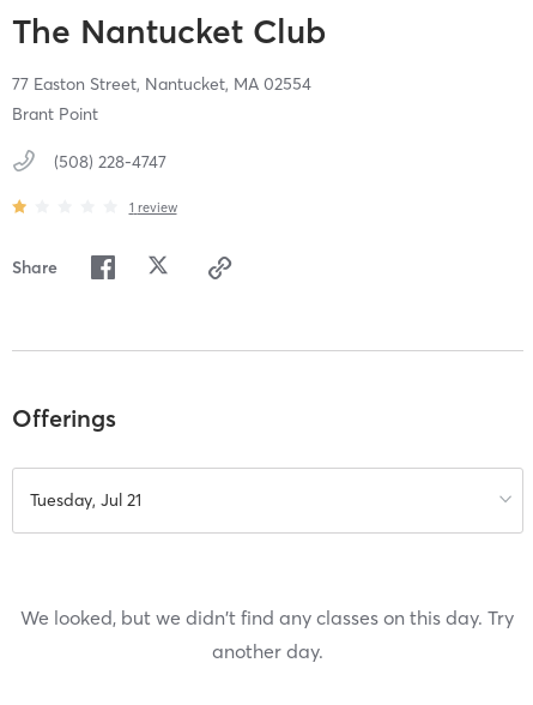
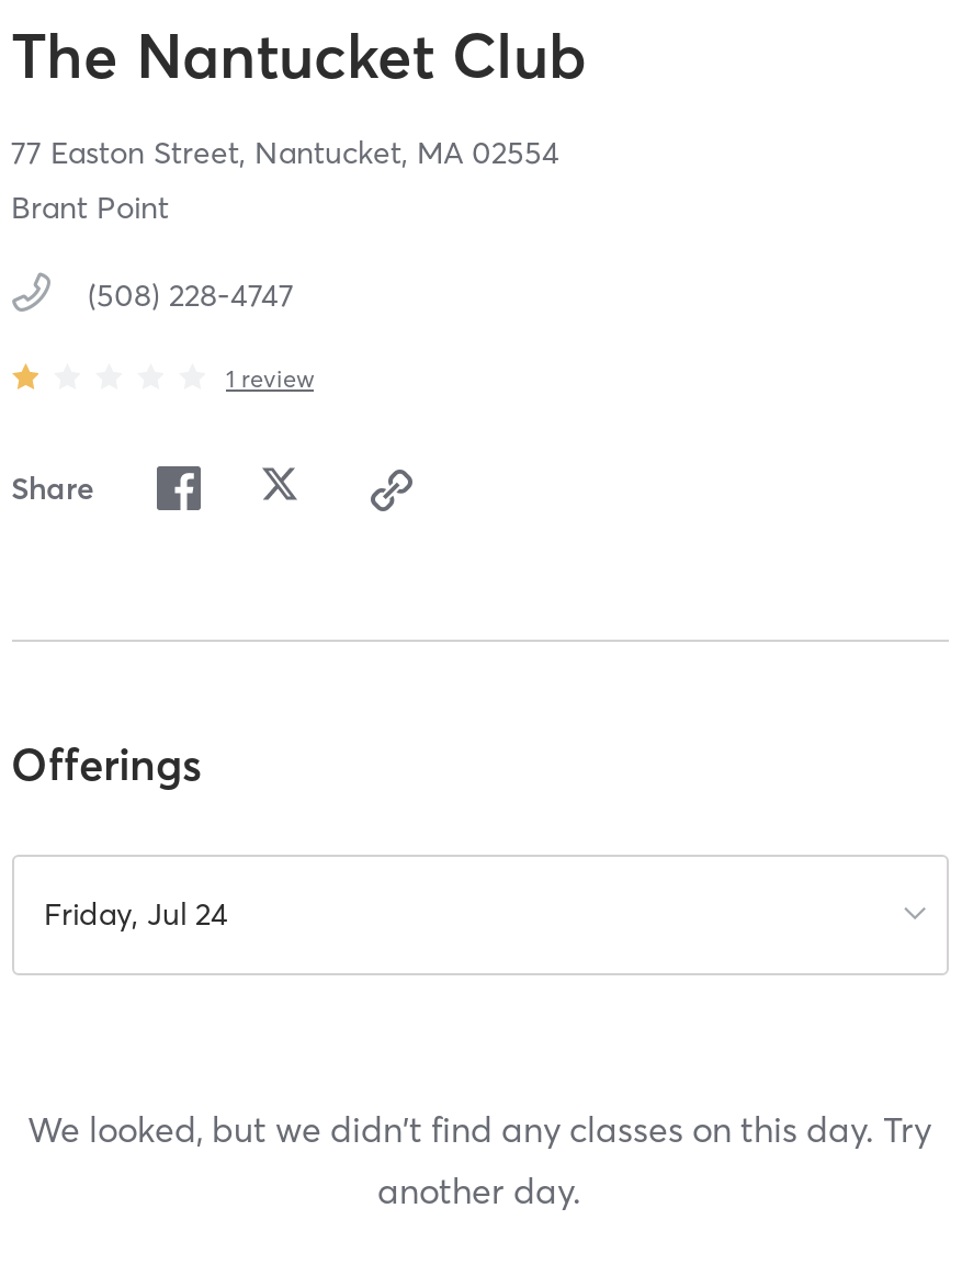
- Tuesday, Jul 21
+ Friday, Jul 24
